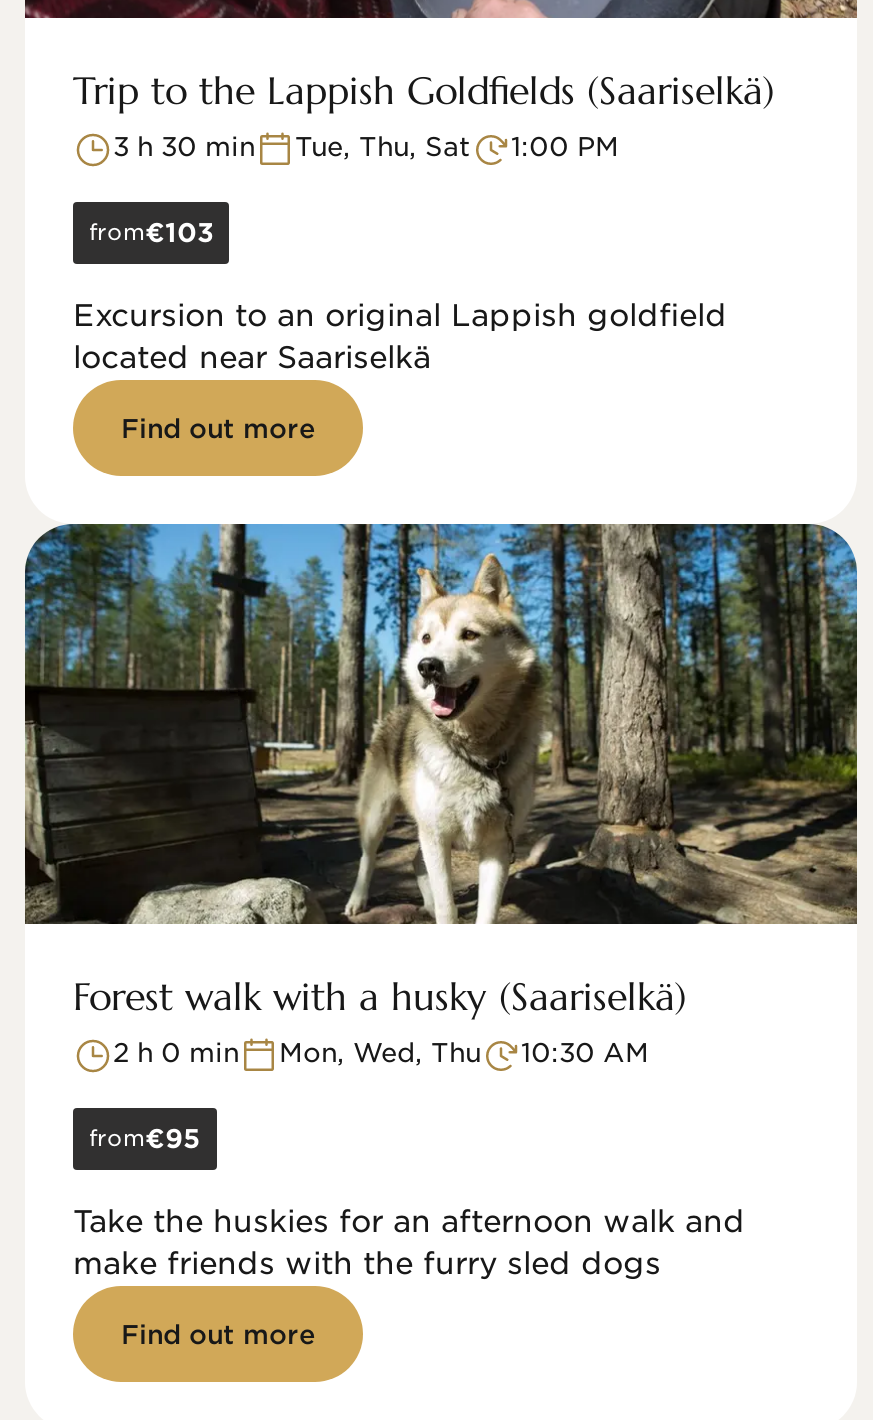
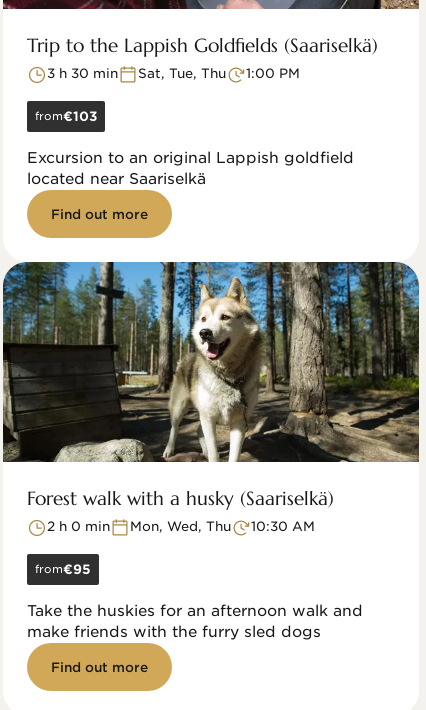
- Tue, Thu, Sat
+ Sat, Tue, Thu
